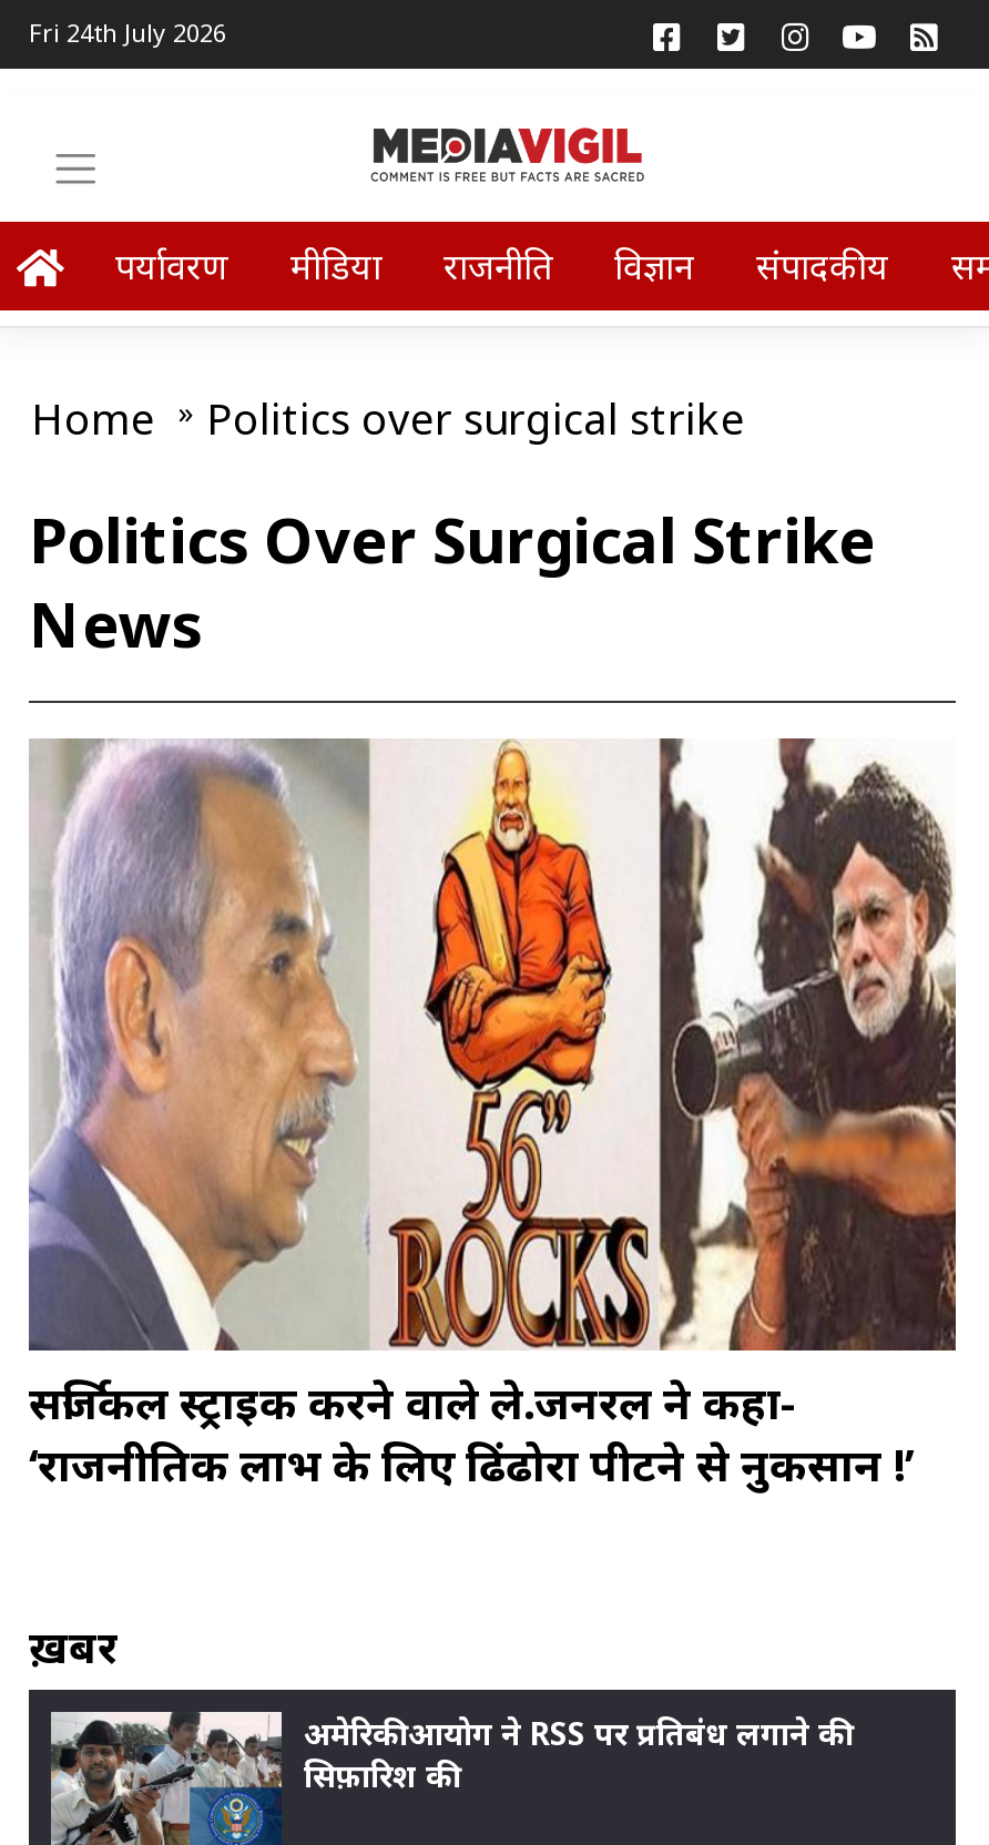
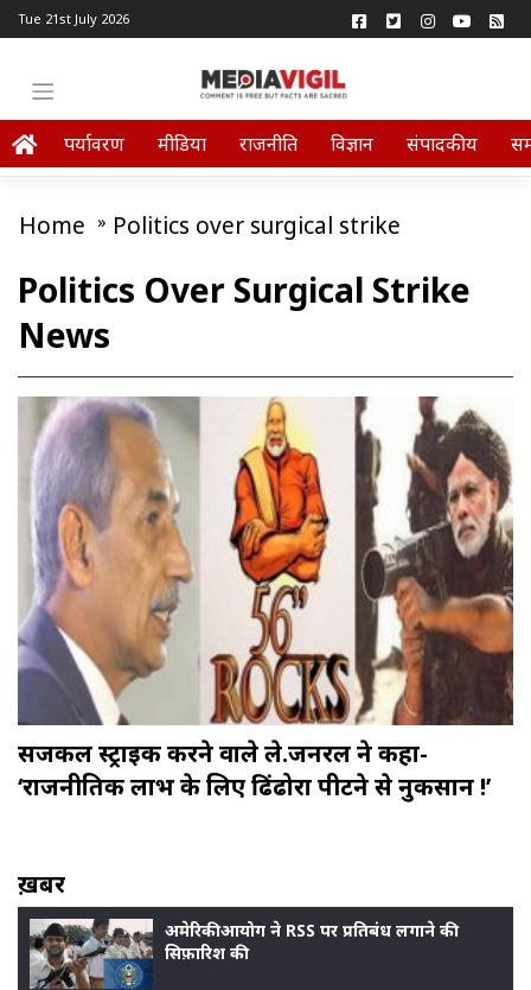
- Fri 24th July 2026
+ Tue 21st July 2026
